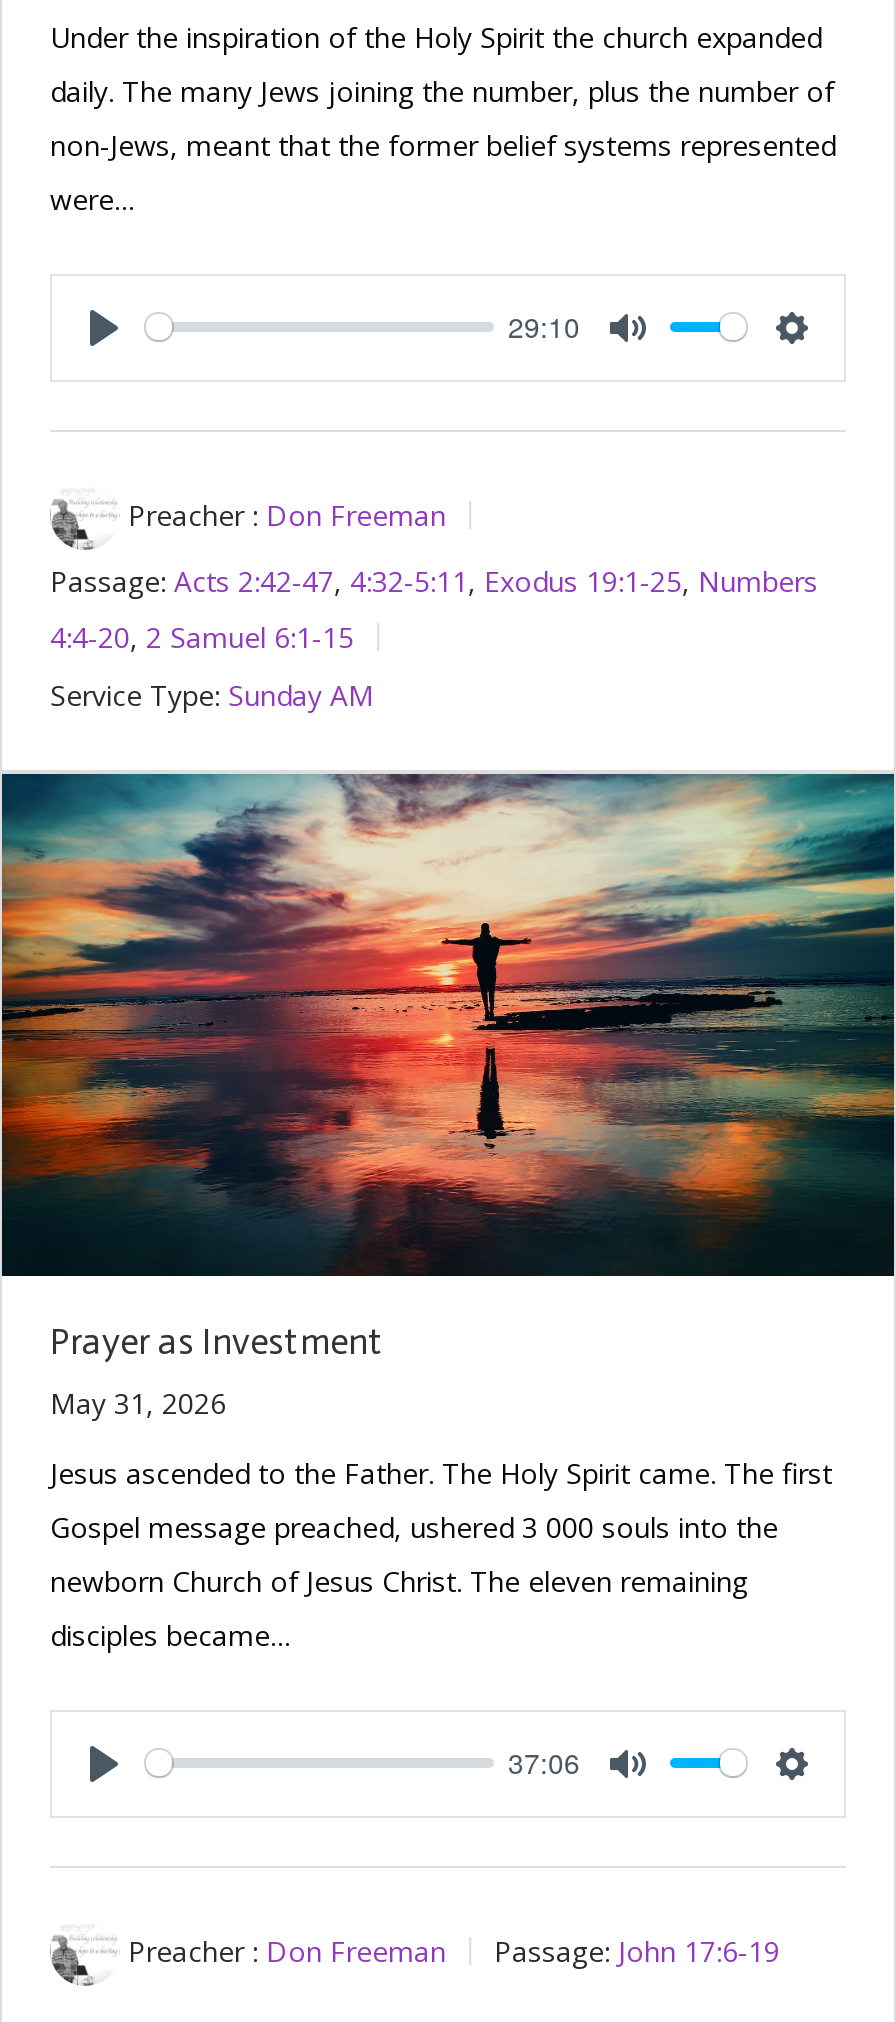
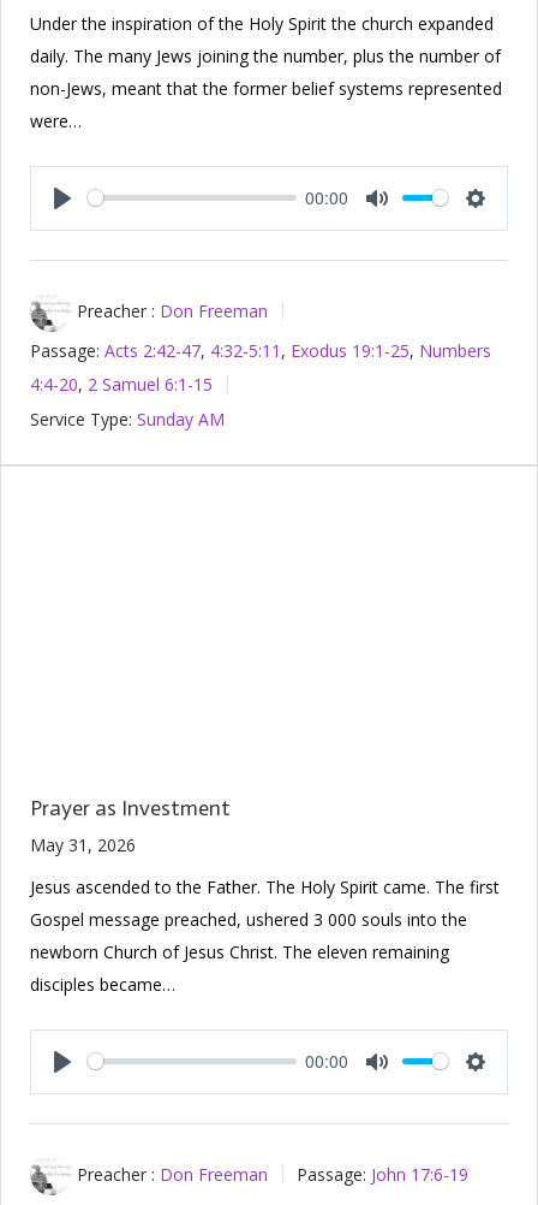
- 29:10
+ 00:00

- [image]

- 37:06
+ 00:00
